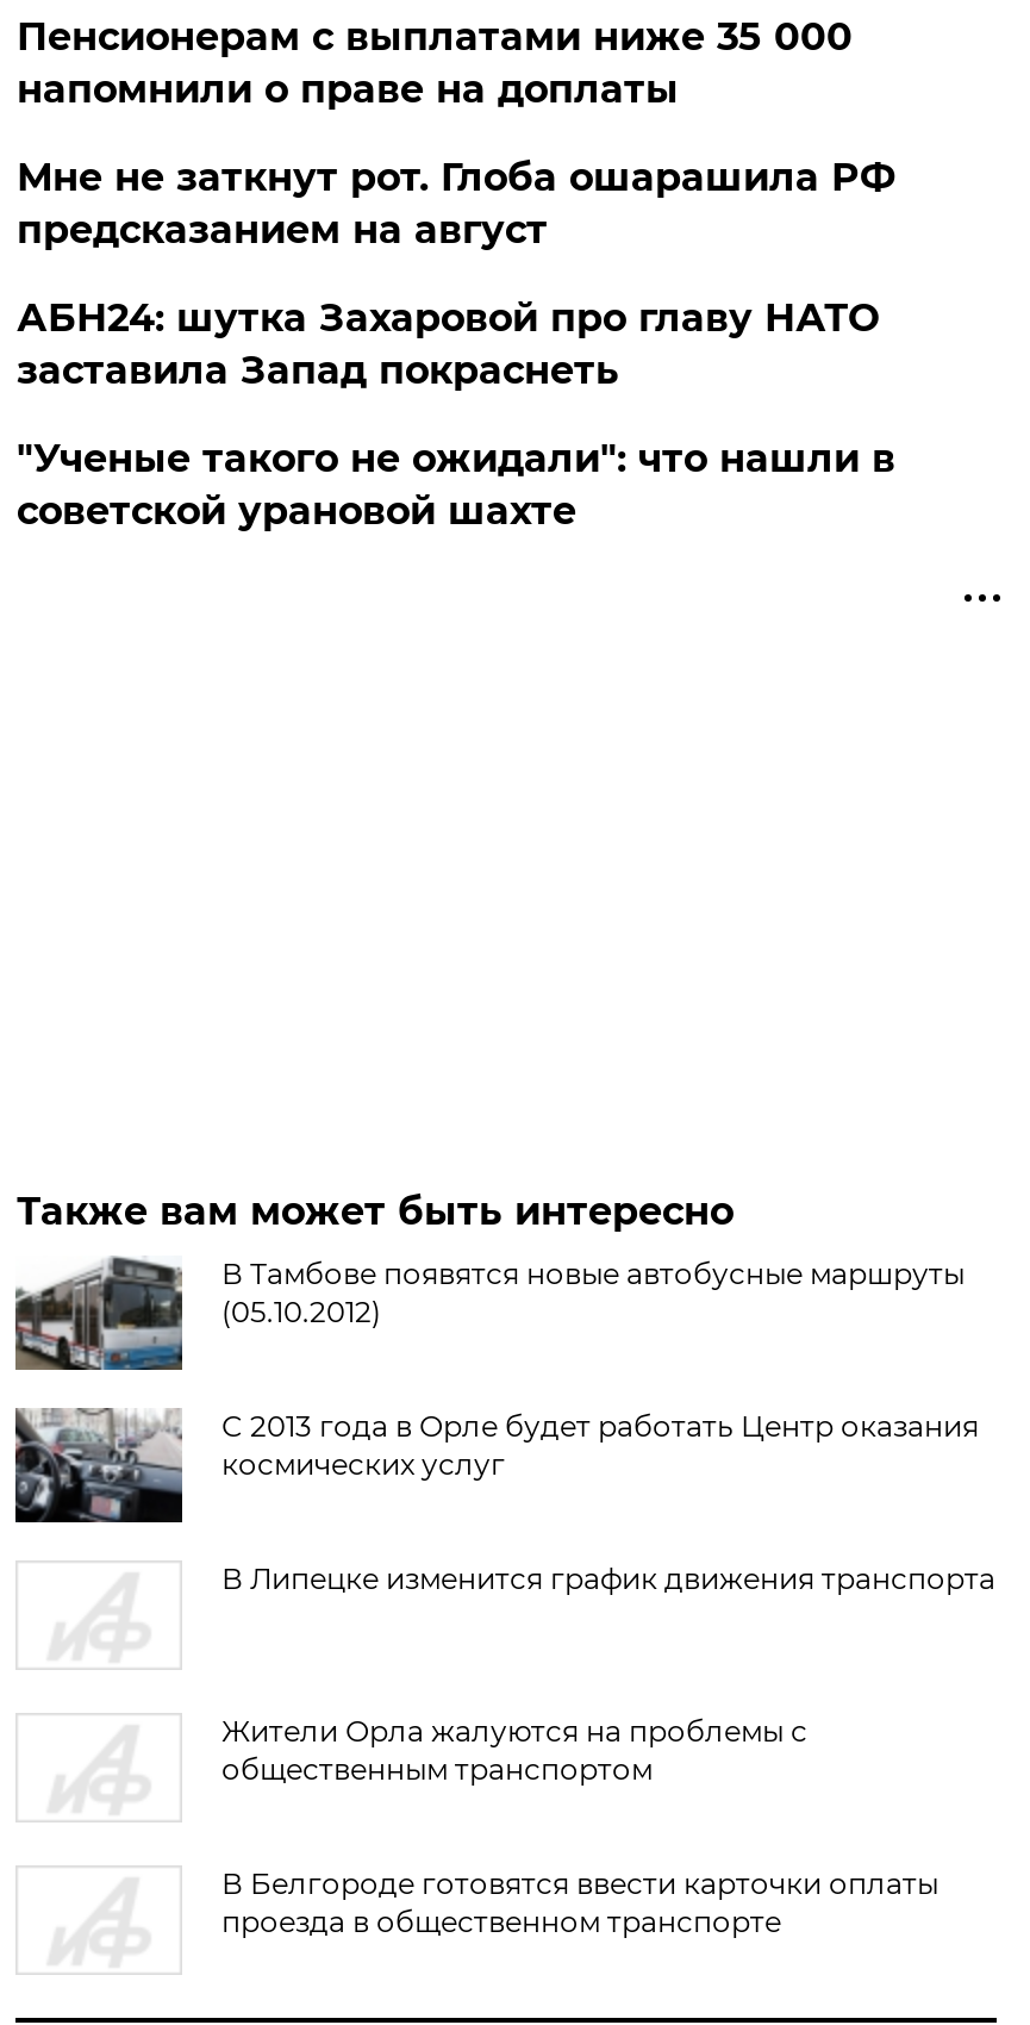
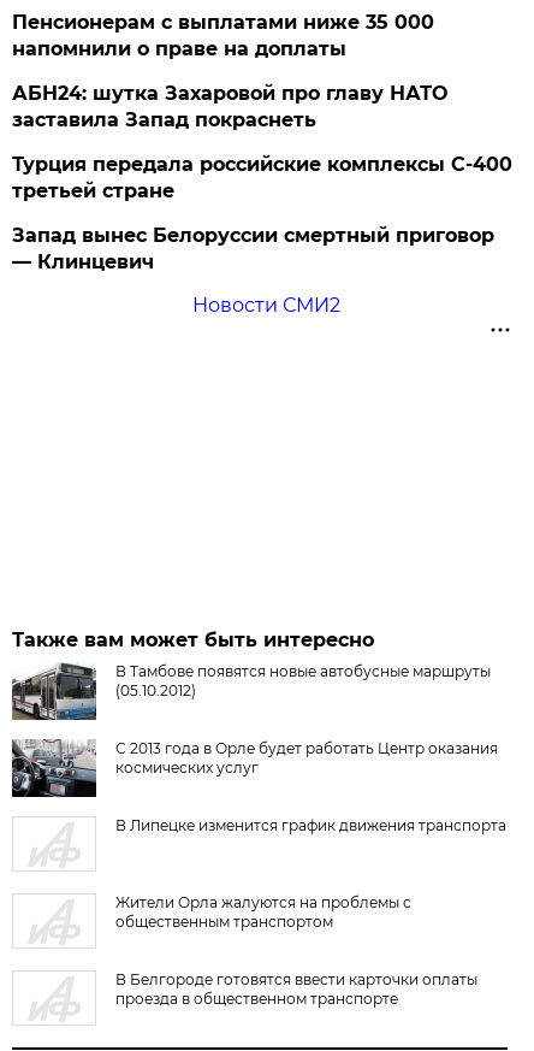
- Мне не заткнут рот. Глоба ошарашила РФ
- предсказанием на август

moved up: АБН24: шутка Захаровой про главу НАТО | заставила Запад покраснеть

- "Ученые такого не ожидали": что нашли в
- советской урановой шахте
+ Турция передала российские комплексы С-400
+ третьей стране
+ Запад вынес Белоруссии смертный приговор
+ — Клинцевич
+ Новости СМИ2
